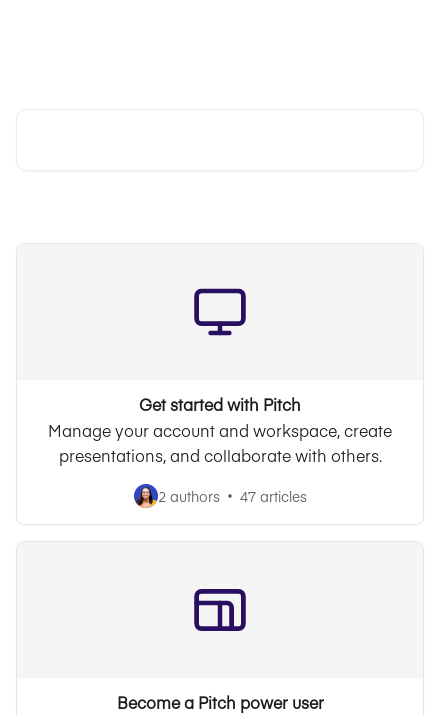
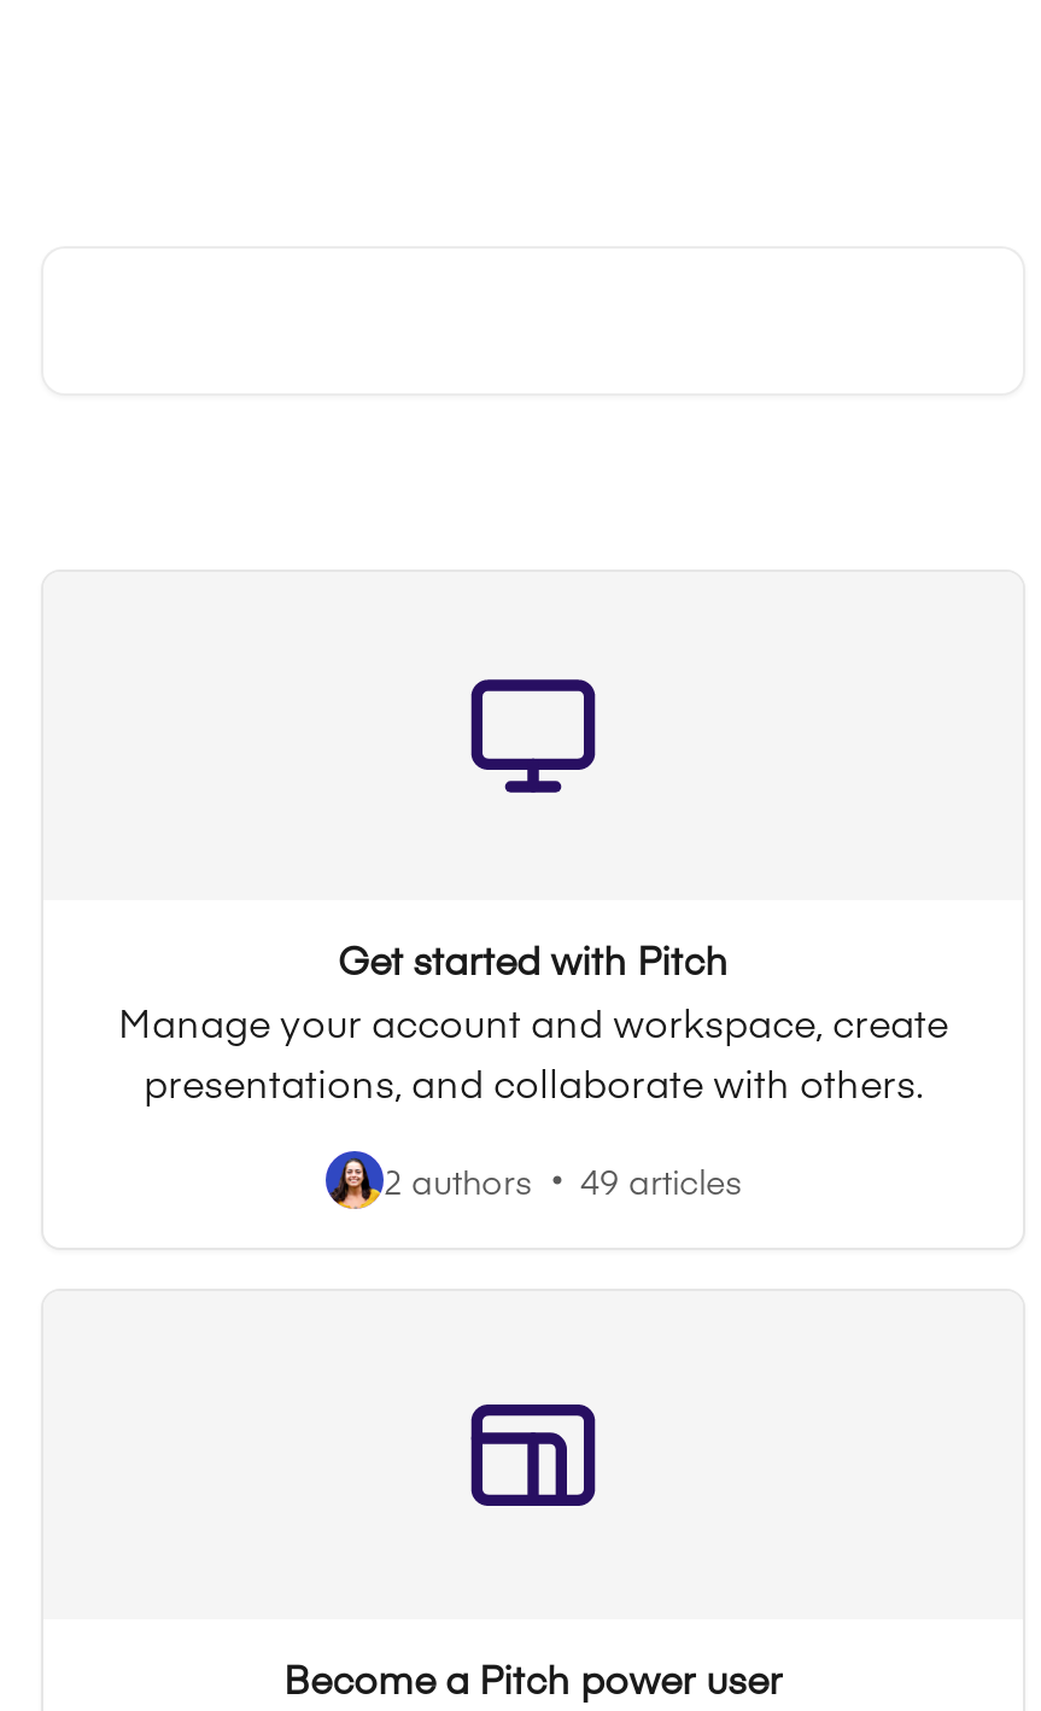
- 2 authors 47 articles
+ 2 authors 49 articles
